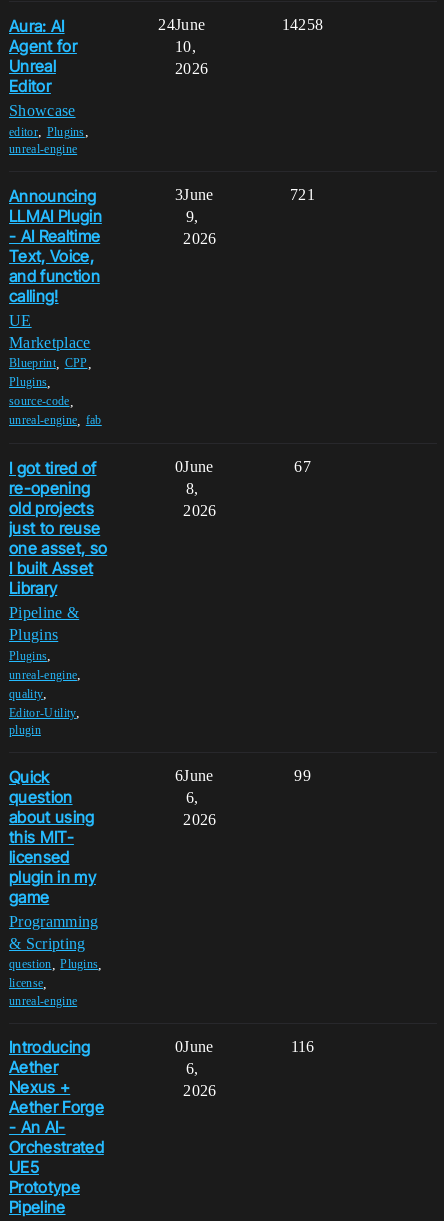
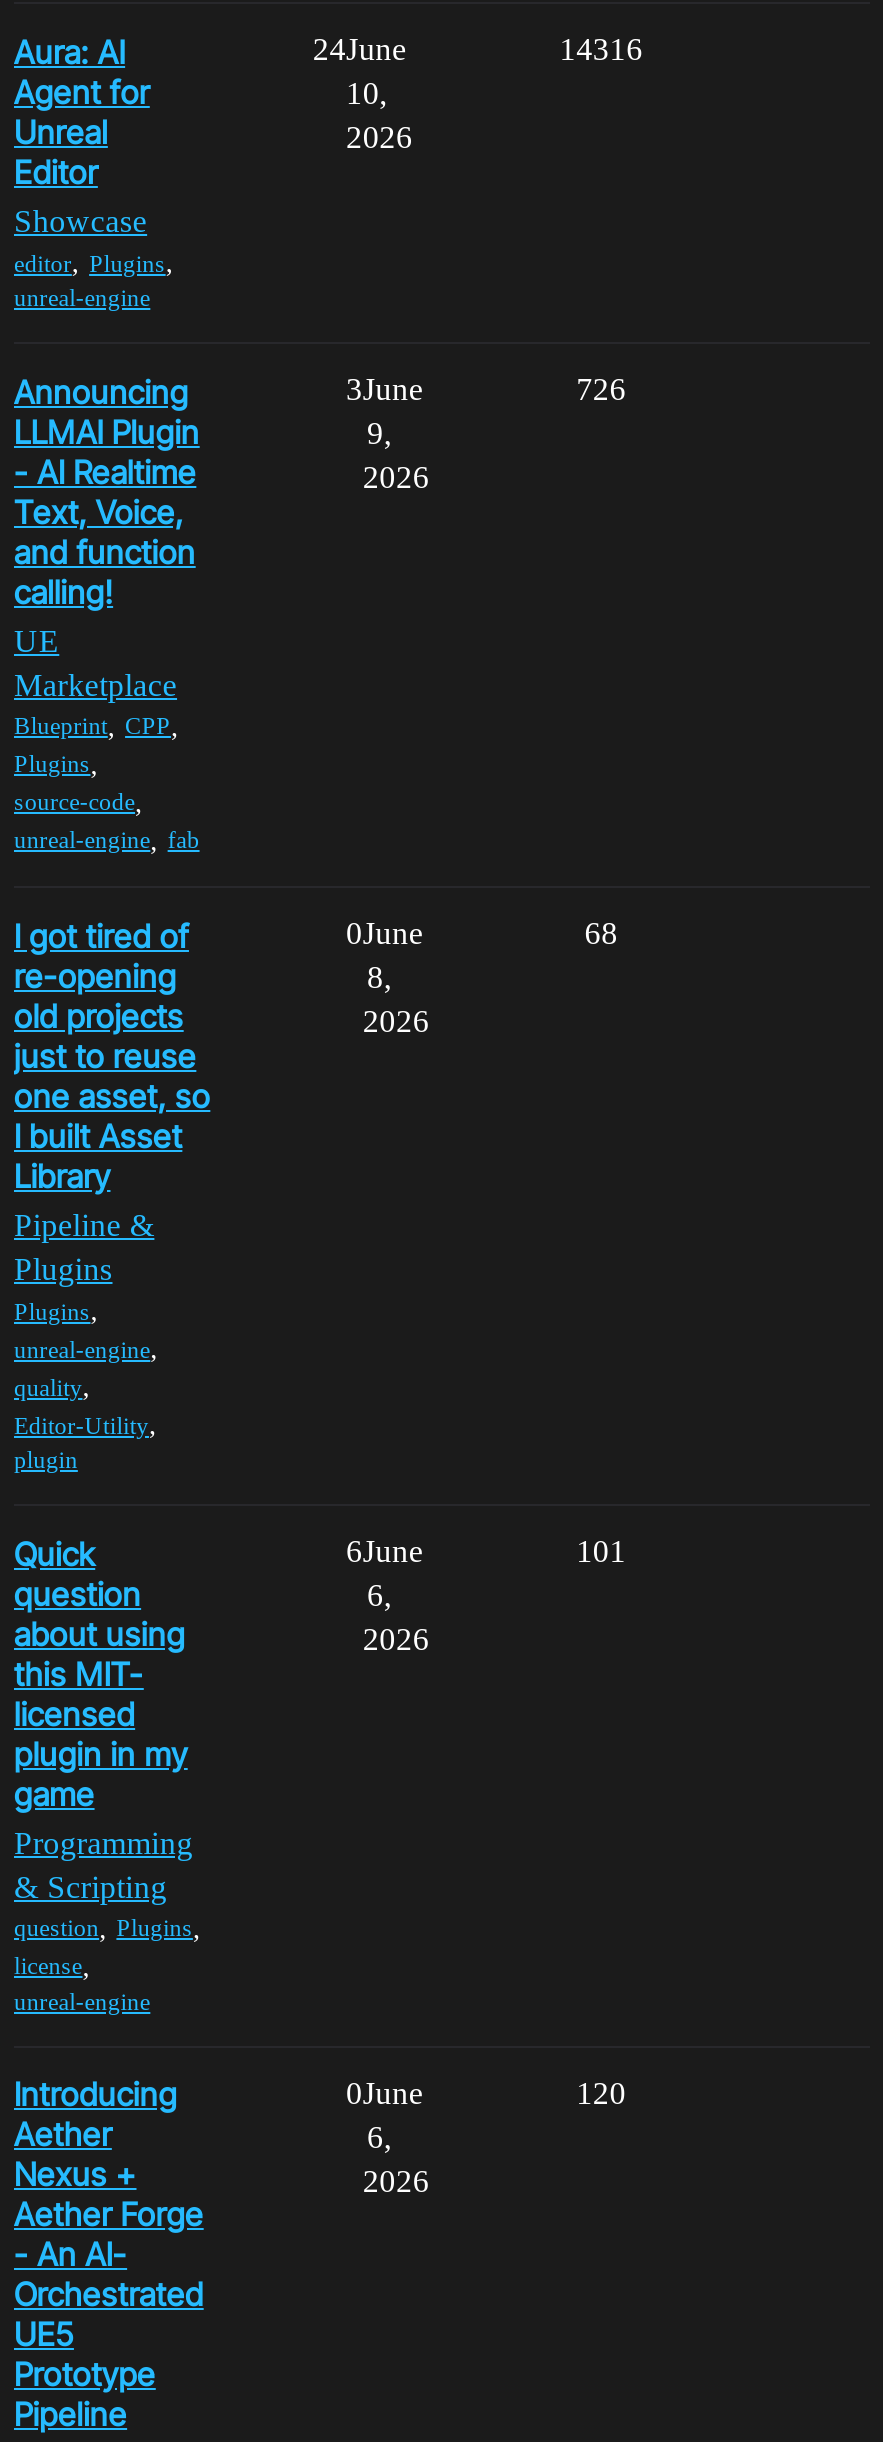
- 14258
+ 14316

- 721
+ 726

- 67
+ 68

- 99
+ 101

- 116
+ 120
